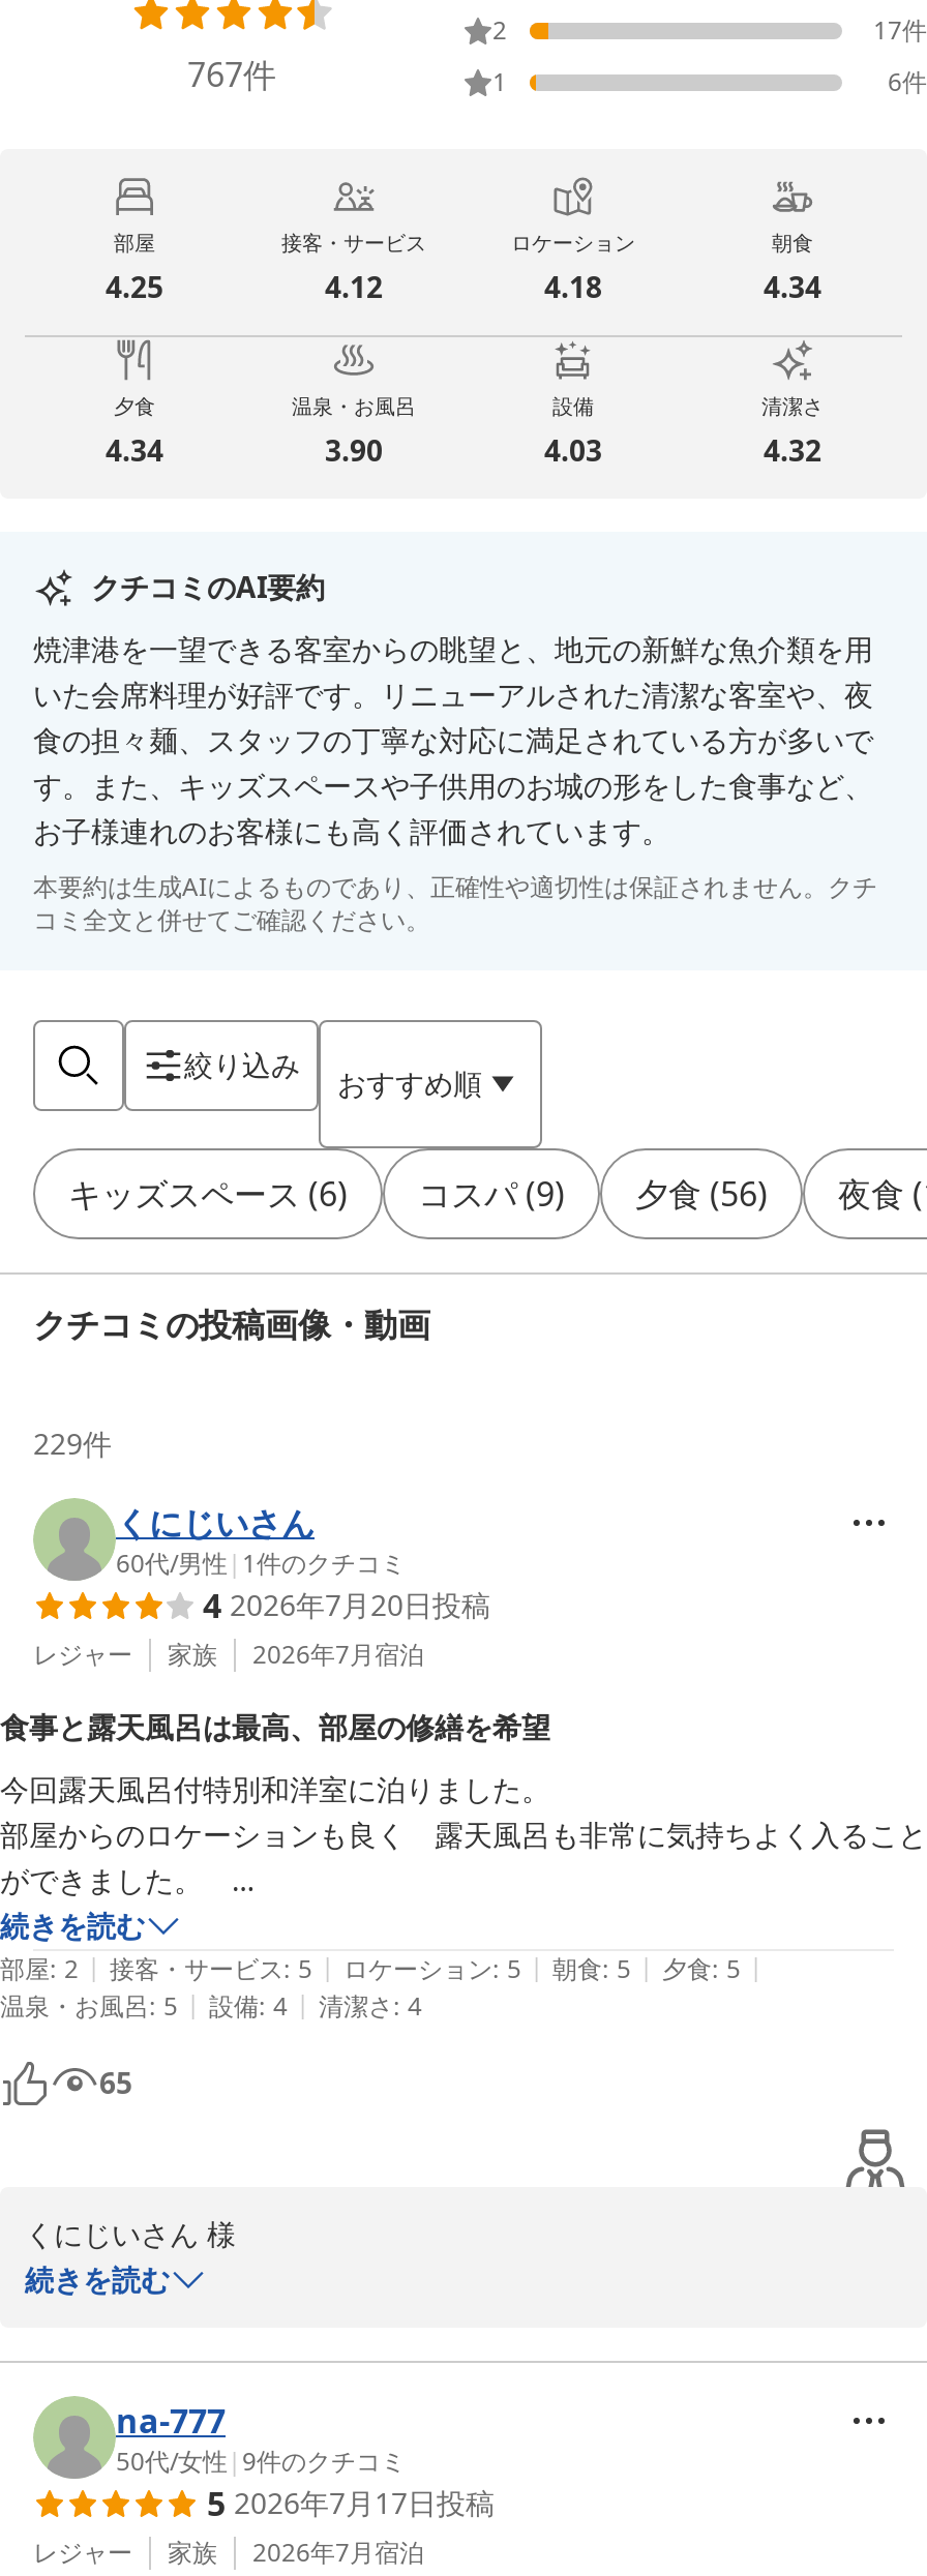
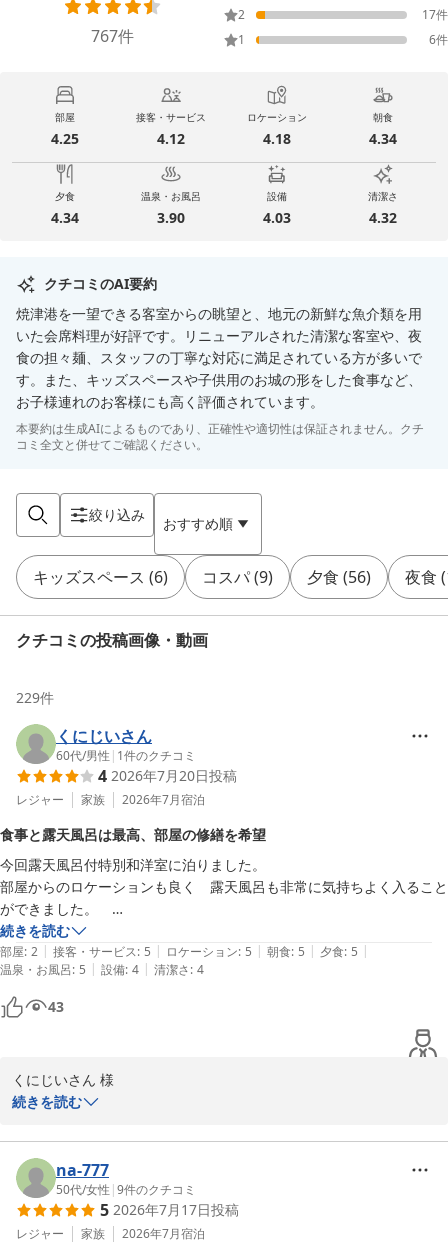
- 65
+ 43
